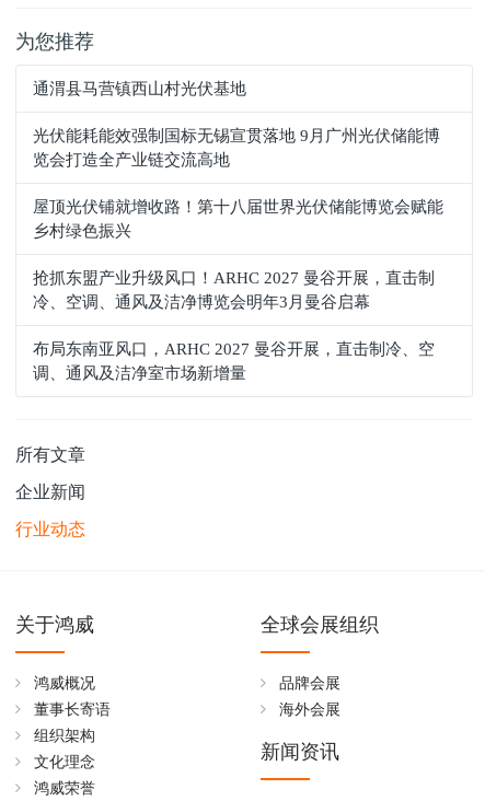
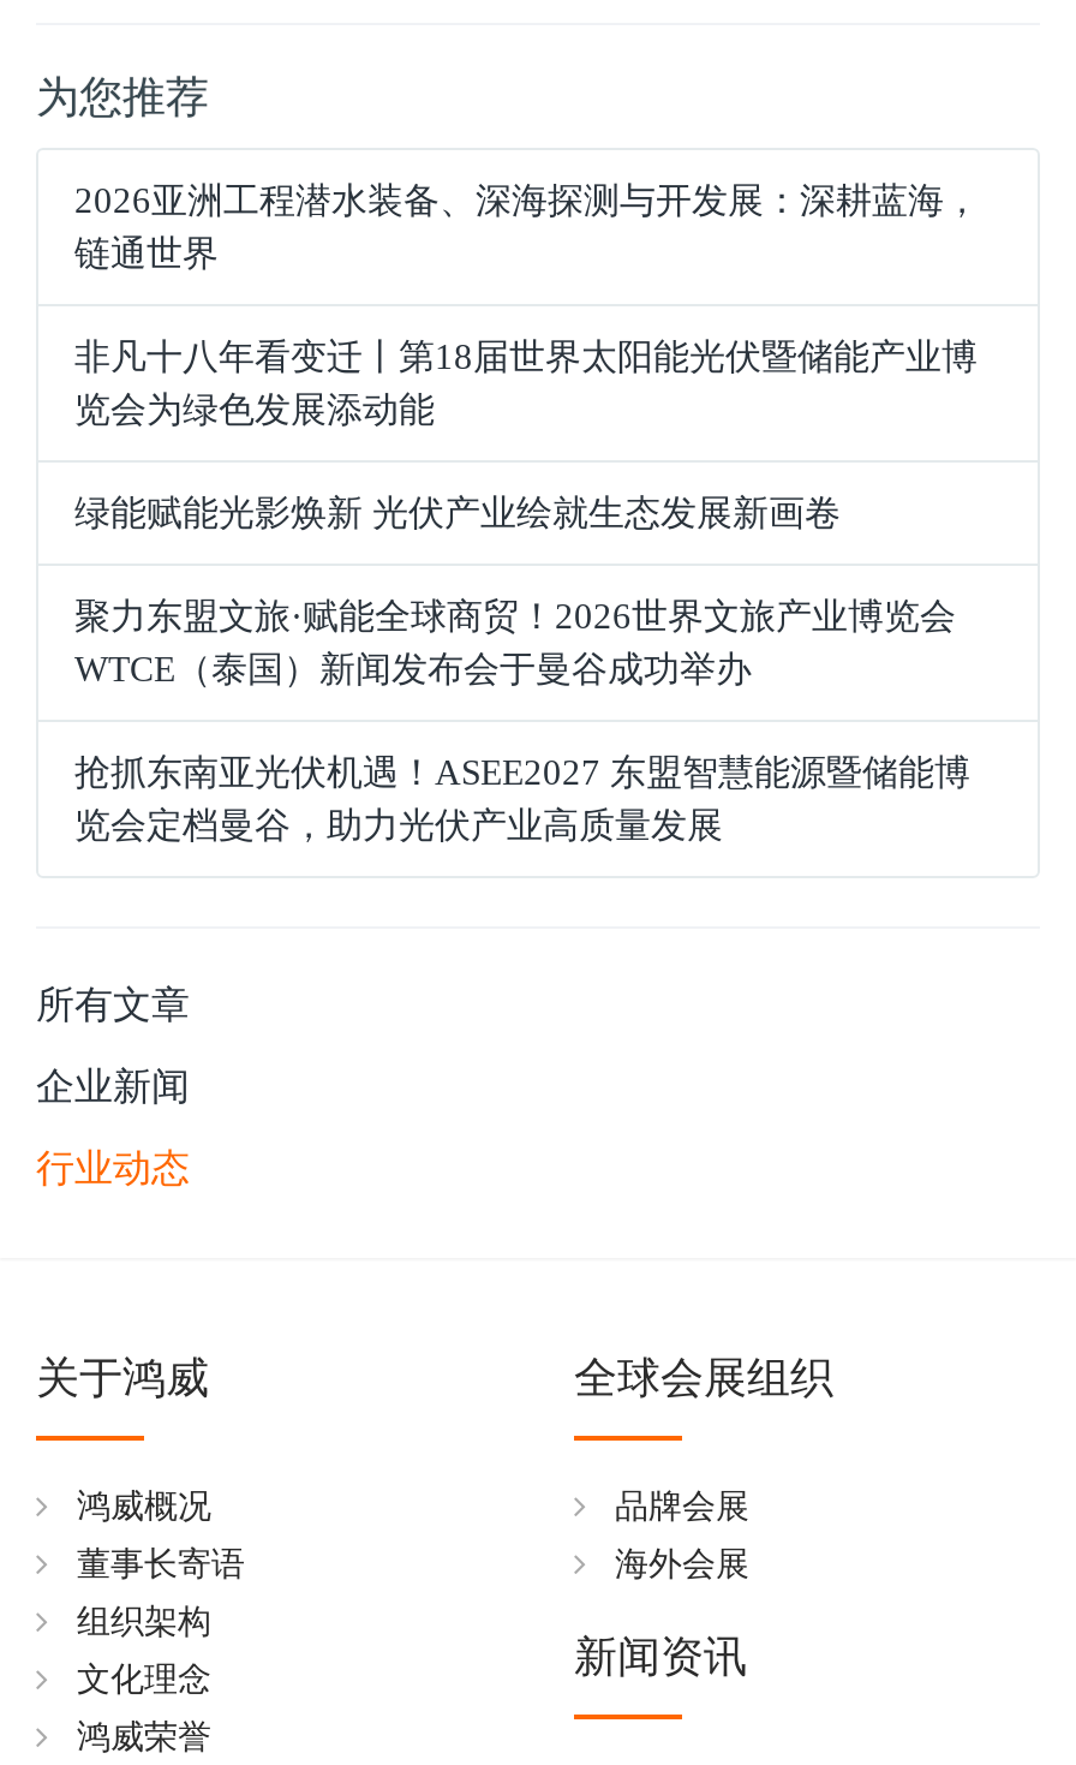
- 通渭县马营镇西山村光伏基地
+ 2026亚洲工程潜水装备、深海探测与开发展：深耕蓝海，
+ 链通世界

- 光伏能耗能效强制国标无锡宣贯落地 9月广州光伏储能博
- 览会打造全产业链交流高地
+ 非凡十八年看变迁丨第18届世界太阳能光伏暨储能产业博
+ 览会为绿色发展添动能

- 屋顶光伏铺就增收路！第十八届世界光伏储能博览会赋能
- 乡村绿色振兴
+ 绿能赋能光影焕新 光伏产业绘就生态发展新画卷

- 抢抓东盟产业升级风口！ARHC 2027 曼谷开展，直击制
- 冷、空调、通风及洁净博览会明年3月曼谷启幕
+ 聚力东盟文旅·赋能全球商贸！2026世界文旅产业博览会
+ WTCE（泰国）新闻发布会于曼谷成功举办

- 布局东南亚风口，ARHC 2027 曼谷开展，直击制冷、空
- 调、通风及洁净室市场新增量
+ 抢抓东南亚光伏机遇！ASEE2027 东盟智慧能源暨储能博
+ 览会定档曼谷，助力光伏产业高质量发展
